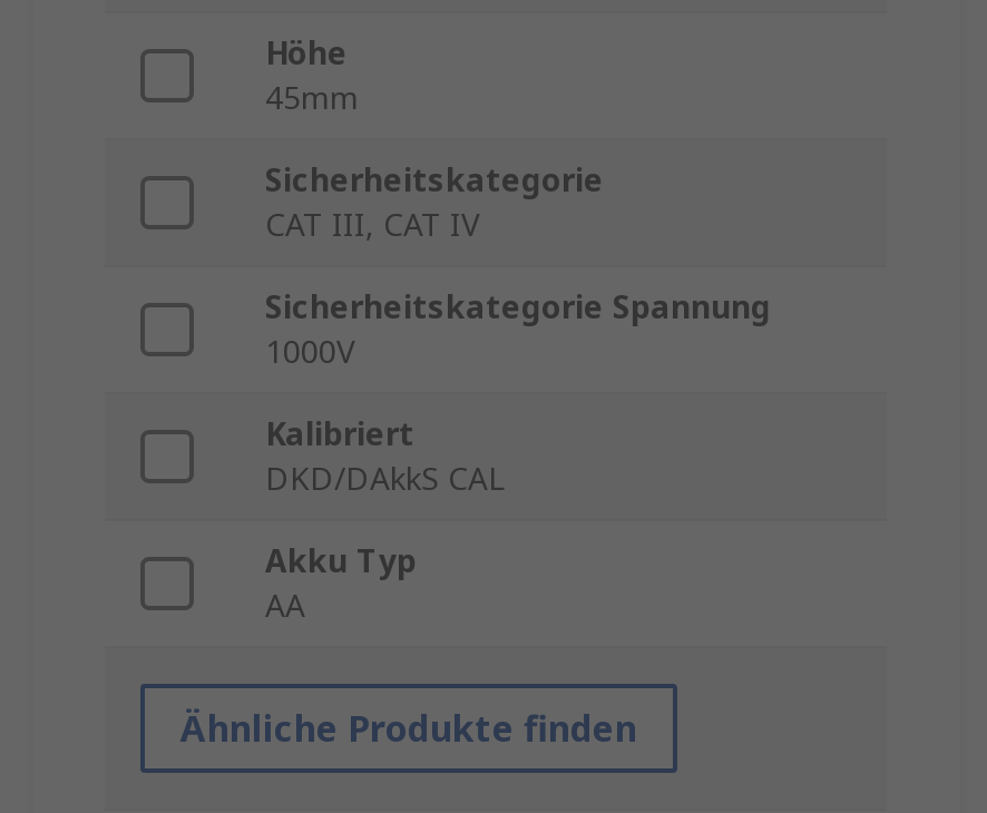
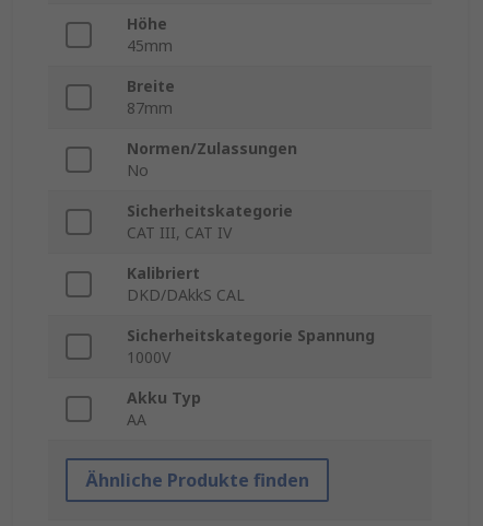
+ Breite
+ 87mm
+ Normen/Zulassungen
+ No

moved down: Sicherheitskategorie Spannung | 1000V
